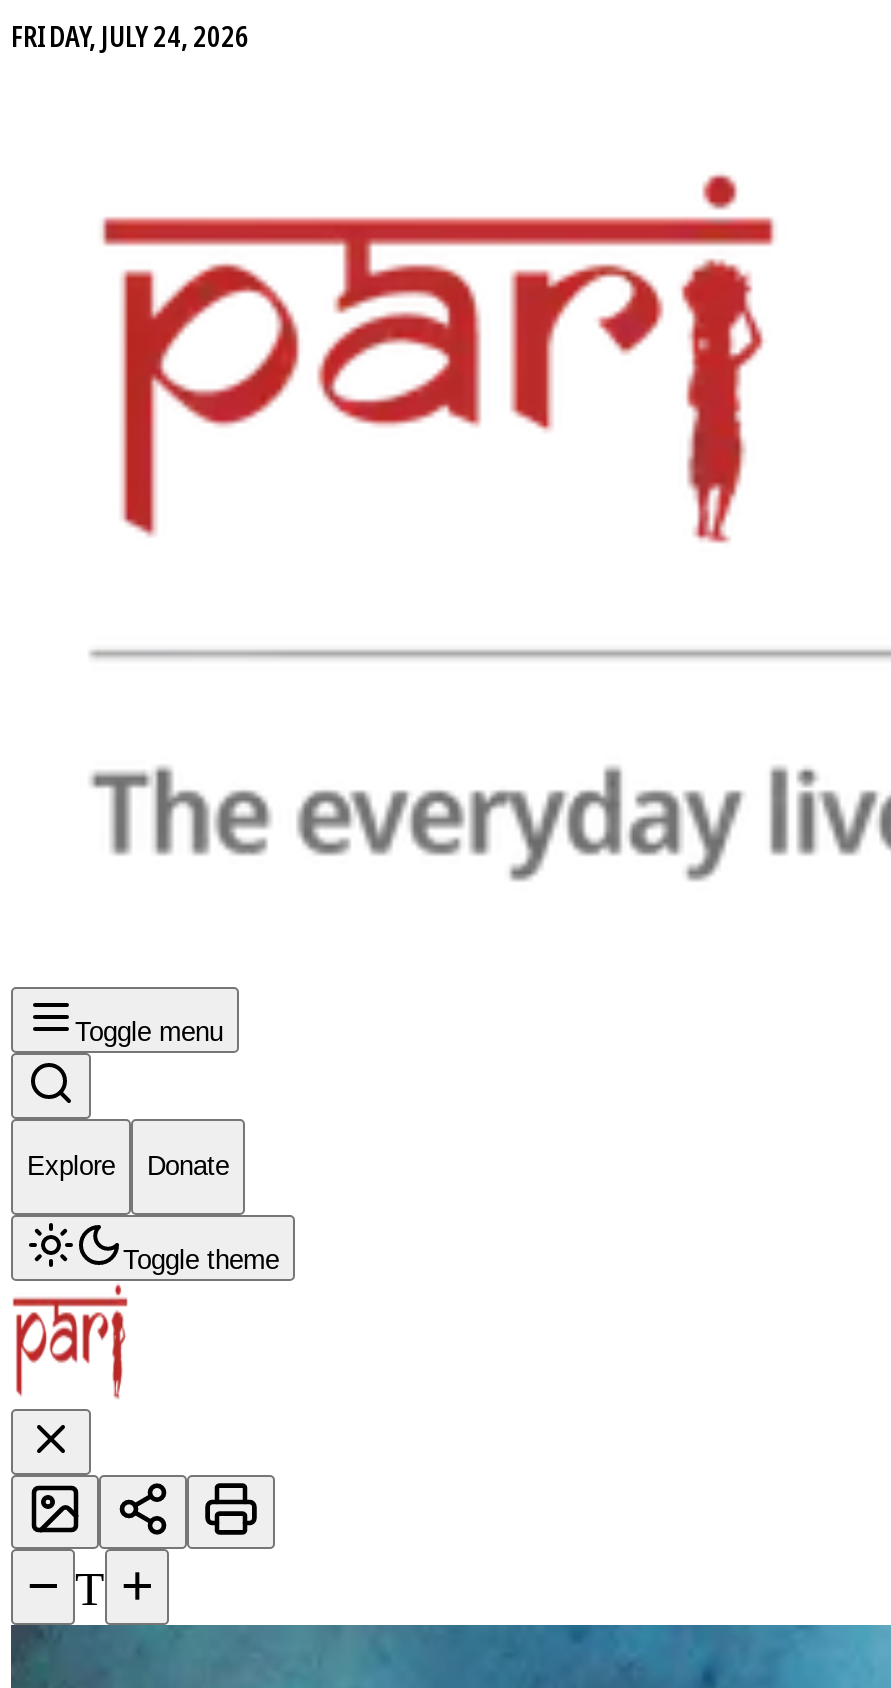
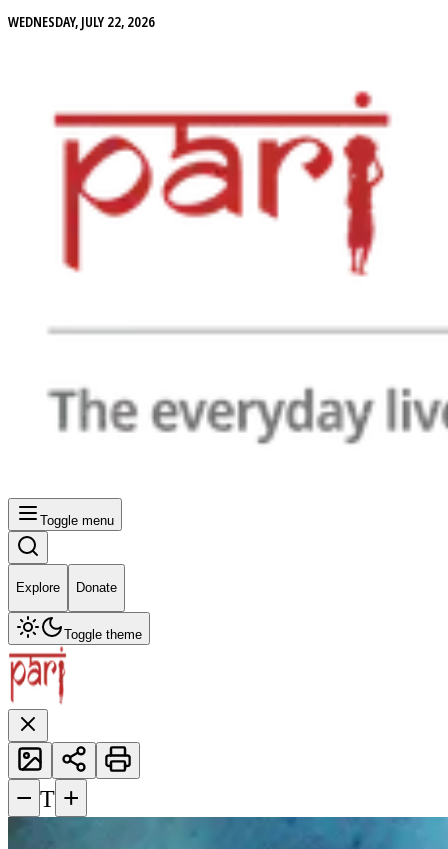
- FRIDAY, JULY 24, 2026
+ WEDNESDAY, JULY 22, 2026
